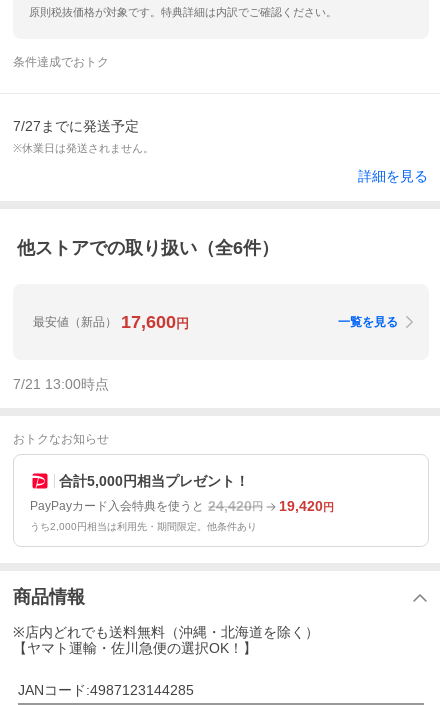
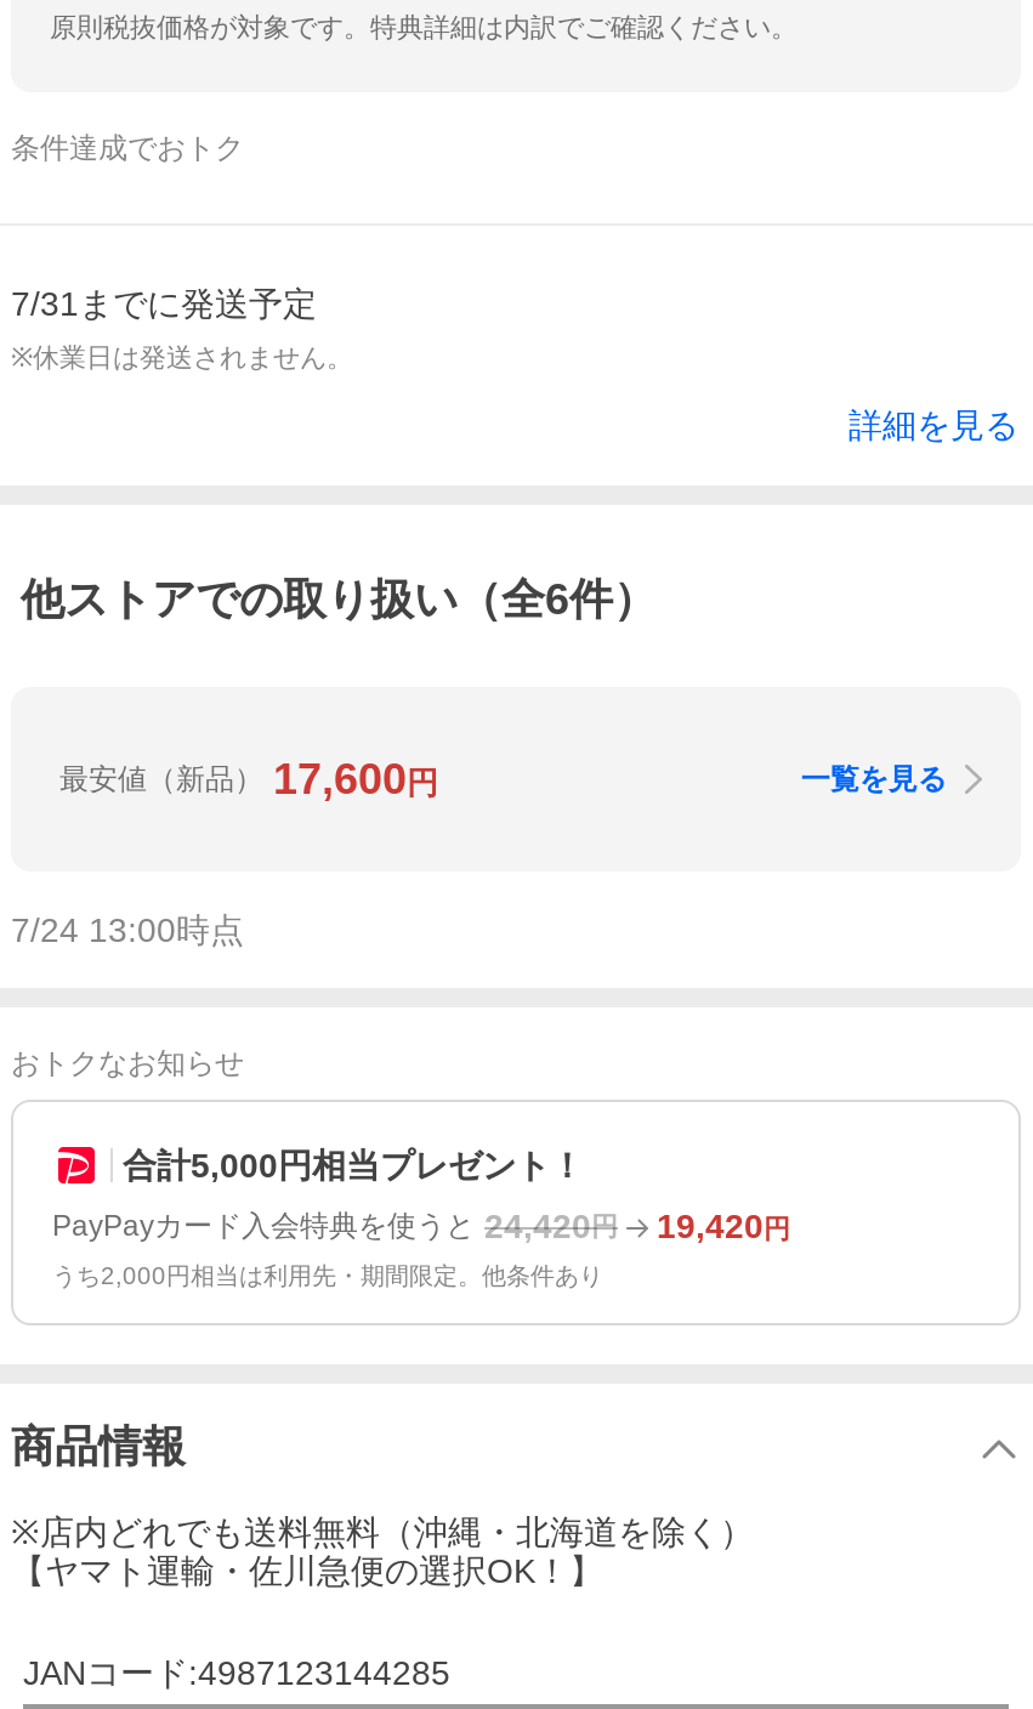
- 7/27までに発送予定
+ 7/31までに発送予定

- 7/21 13:00時点
+ 7/24 13:00時点
